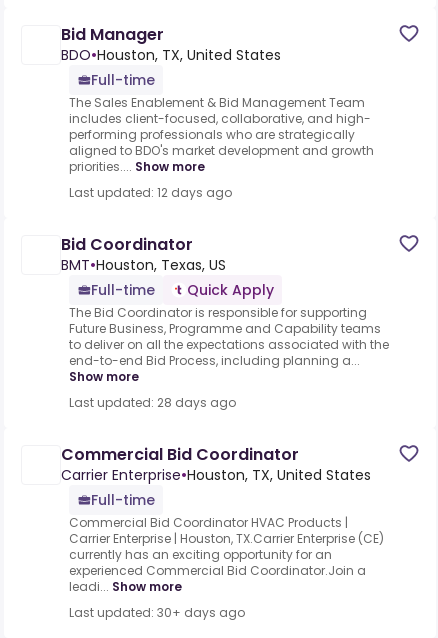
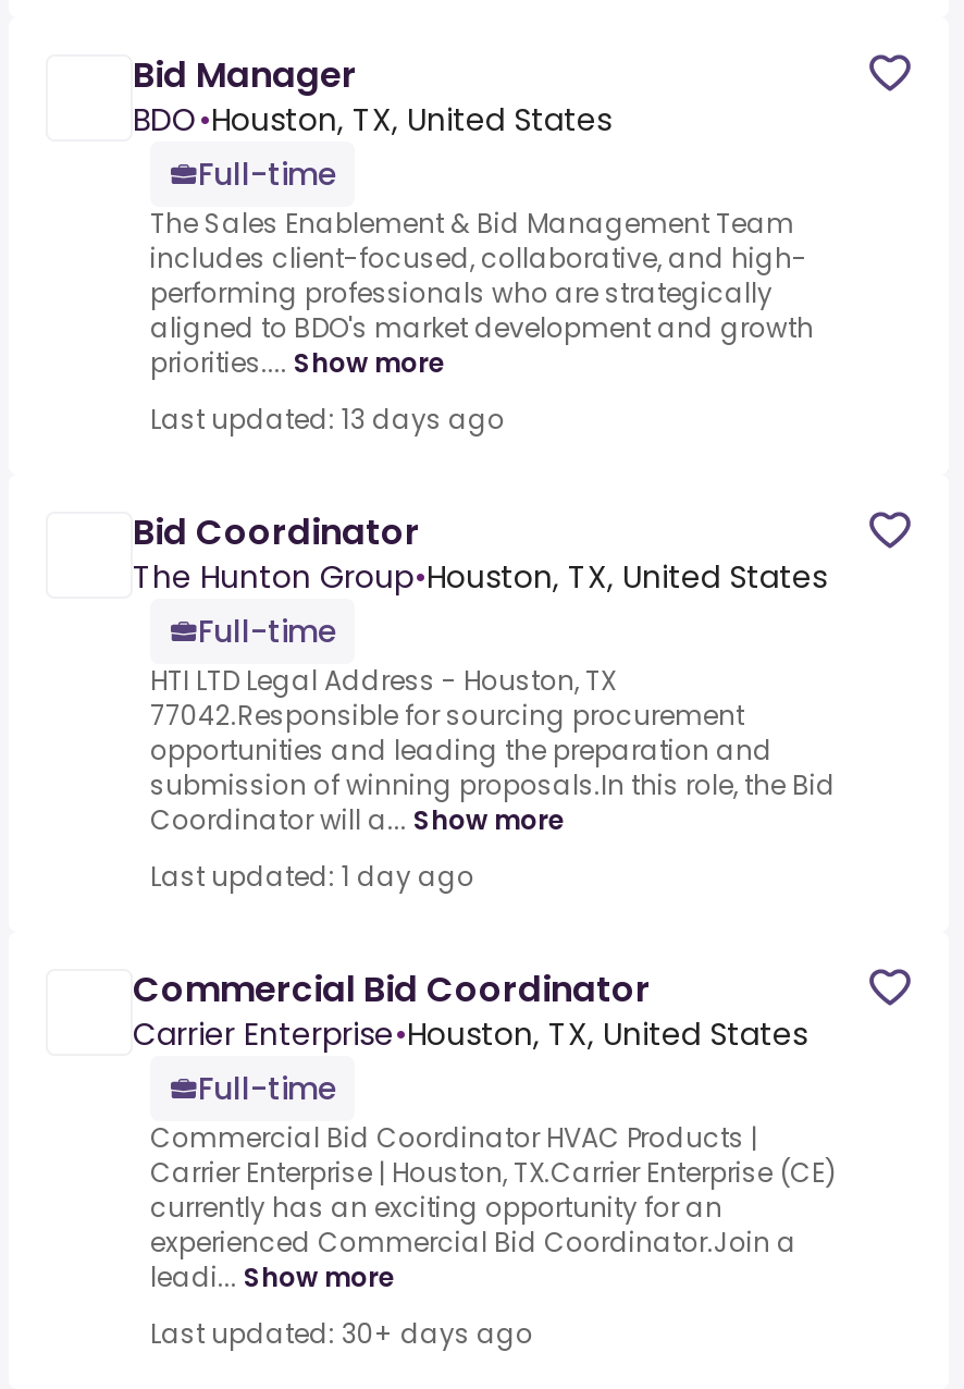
- Last updated: 12 days ago
+ Last updated: 13 days ago

- BMT•Houston, Texas, US
+ The Hunton Group•Houston, TX, United States

- Quick Apply
- The Bid Coordinator is responsible for supporting
- Future Business, Programme and Capability teams
- to deliver on all the expectations associated with the
- end-to-end Bid Process, including planning a...
- Show more
+ HTI LTD Legal Address - Houston, TX
+ 77042.Responsible for sourcing procurement
+ opportunities and leading the preparation and
+ submission of winning proposals.In this role, the Bid
+ Coordinator will a... Show more

- Last updated: 28 days ago
+ Last updated: 1 day ago
